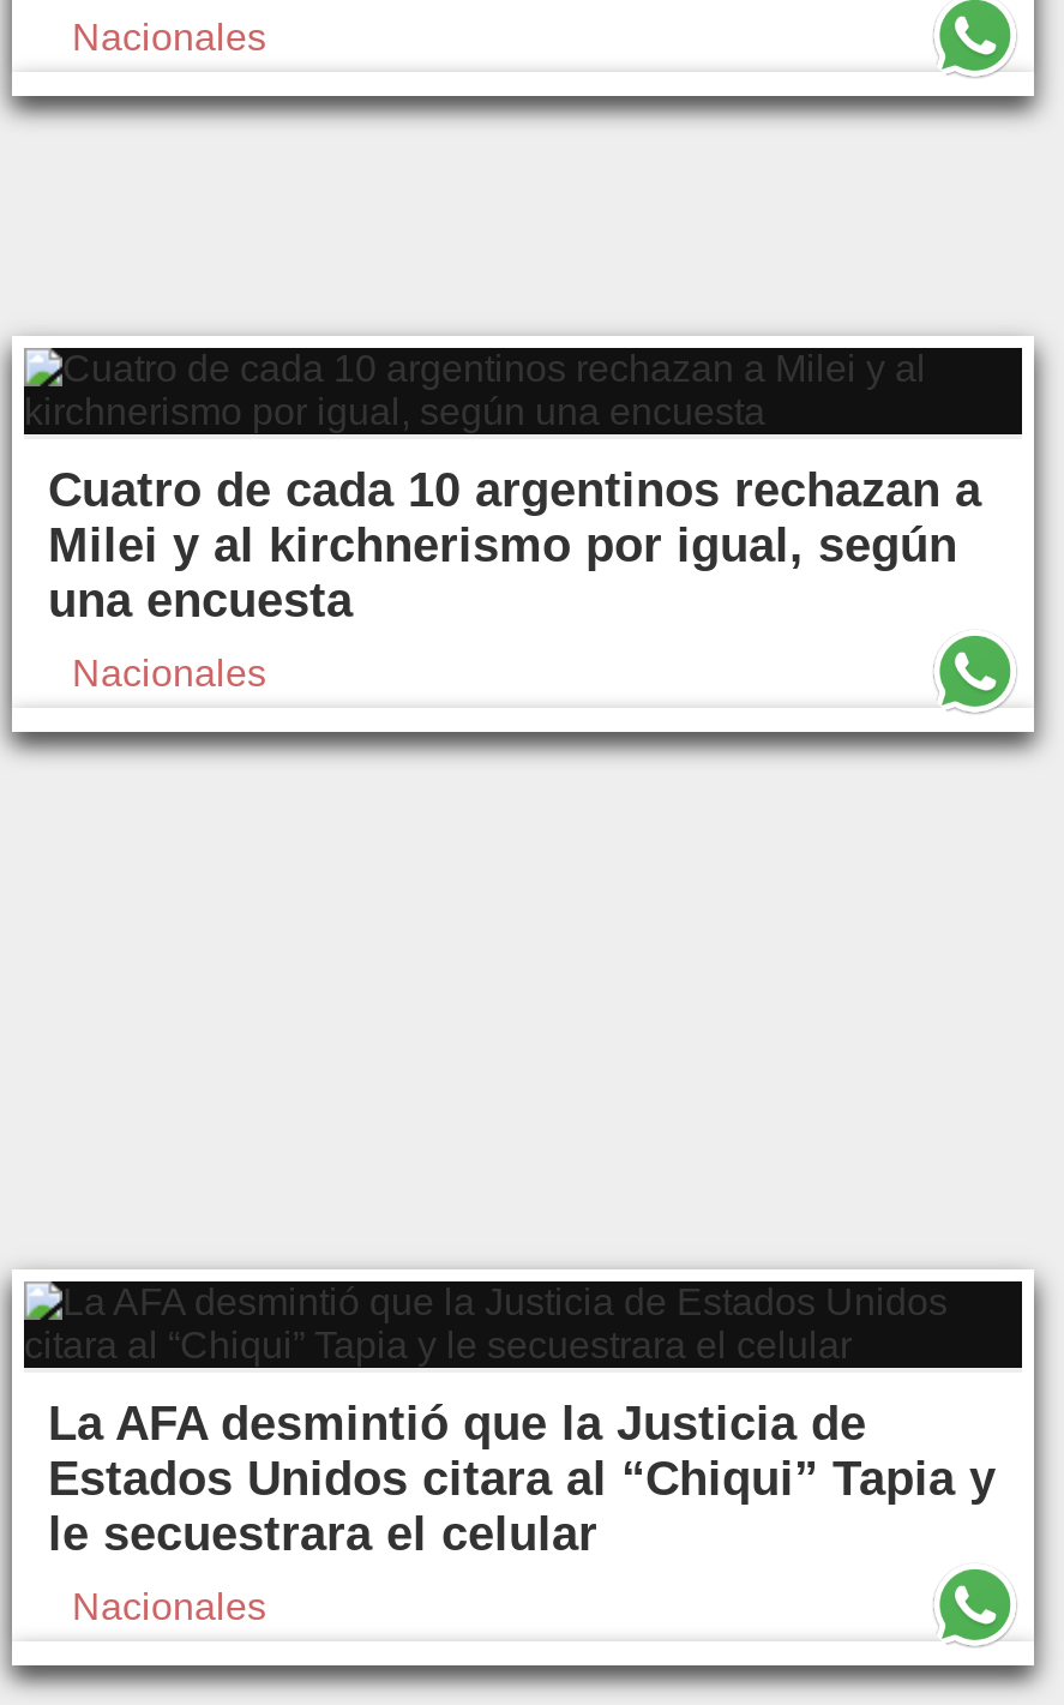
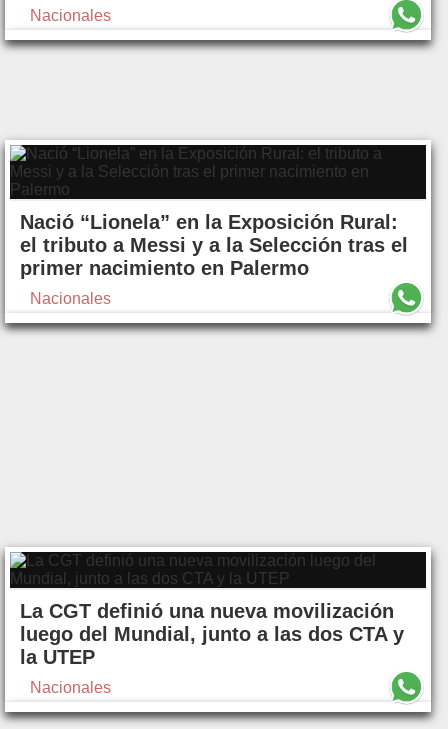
- Cuatro de cada 10 argentinos rechazan a
- Milei y al kirchnerismo por igual, según
- una encuesta
+ Nació “Lionela” en la Exposición Rural:
+ el tributo a Messi y a la Selección tras el
+ primer nacimiento en Palermo

- La AFA desmintió que la Justicia de
- Estados Unidos citara al “Chiqui” Tapia y
- le secuestrara el celular
+ La CGT definió una nueva movilización
+ luego del Mundial, junto a las dos CTA y
+ la UTEP
